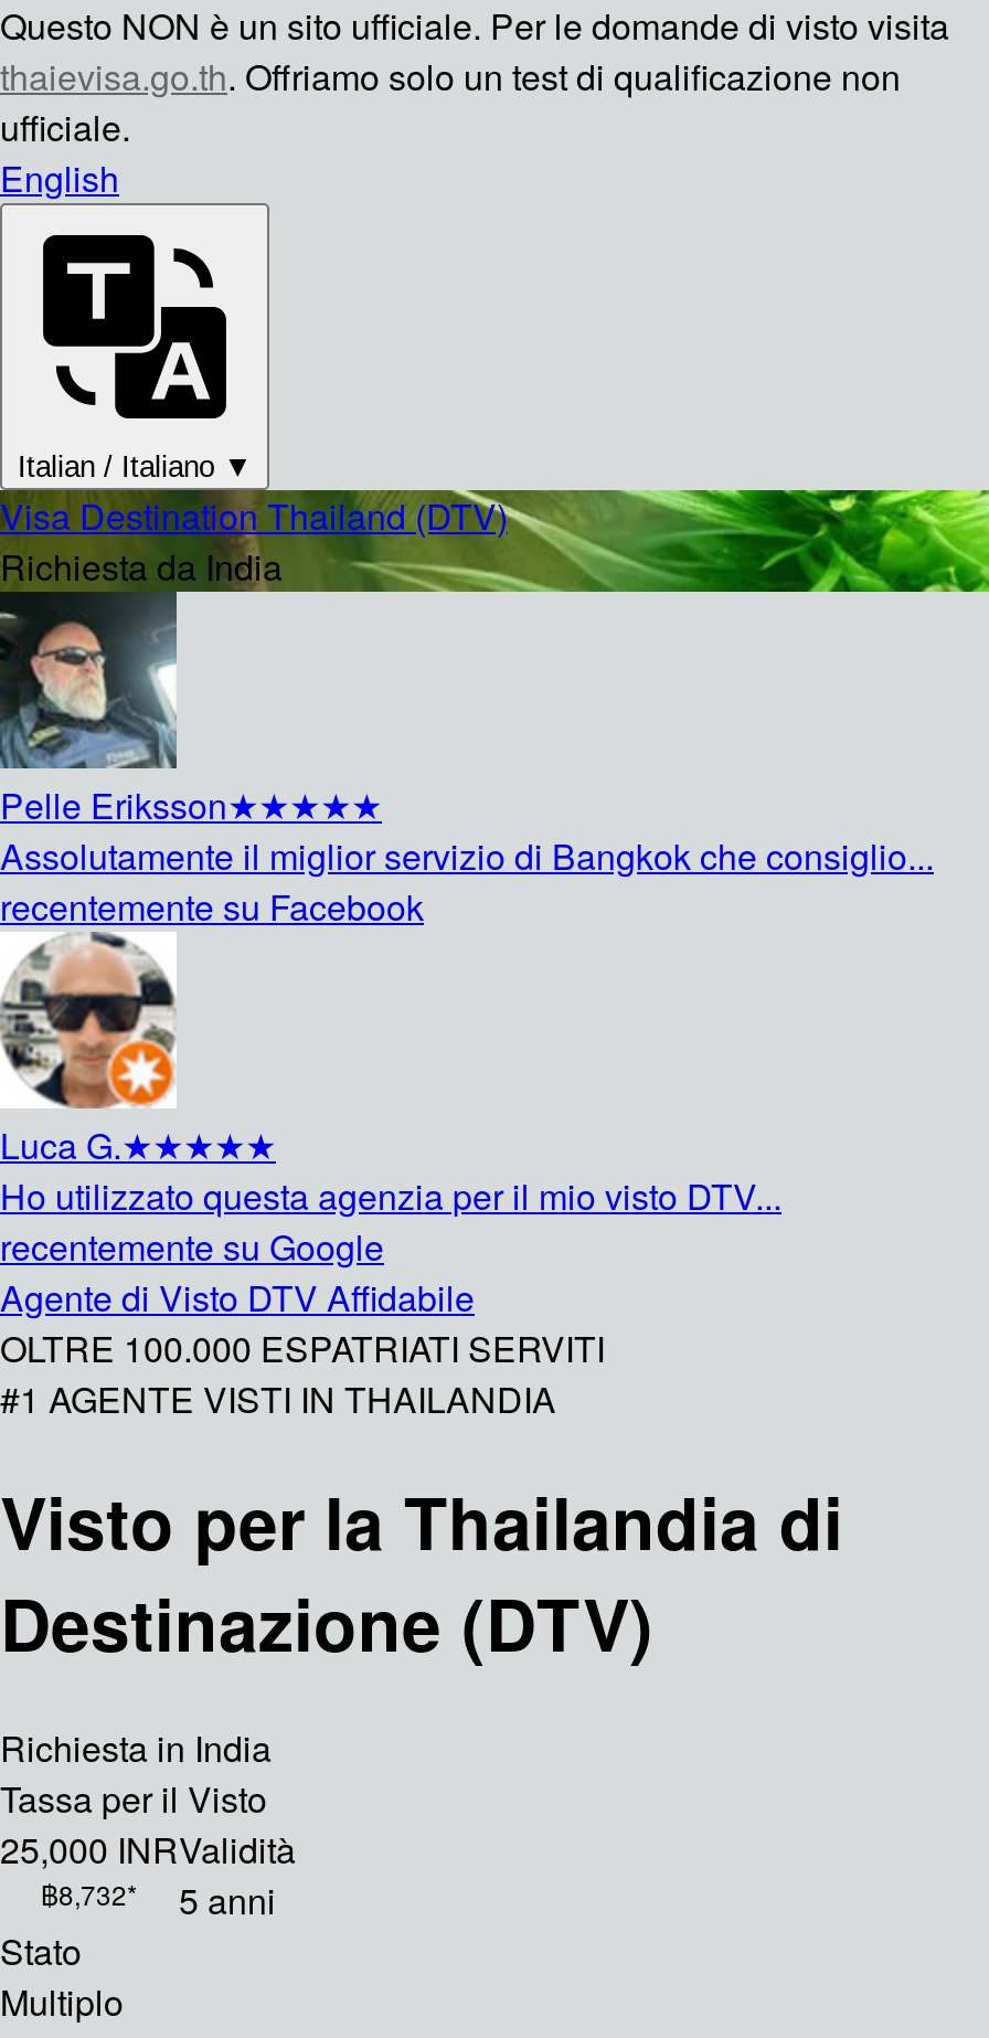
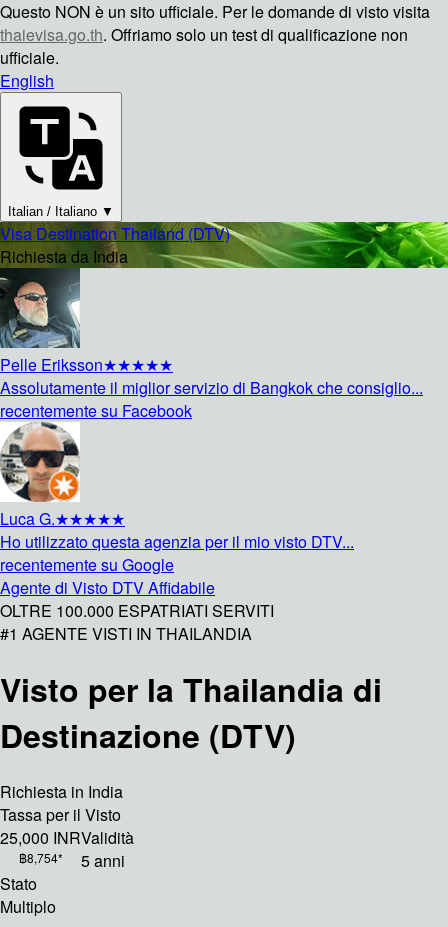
- ฿8,732* 5 anni
+ ฿8,754* 5 anni
